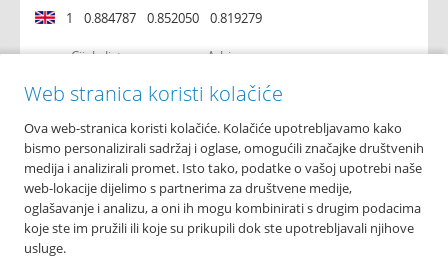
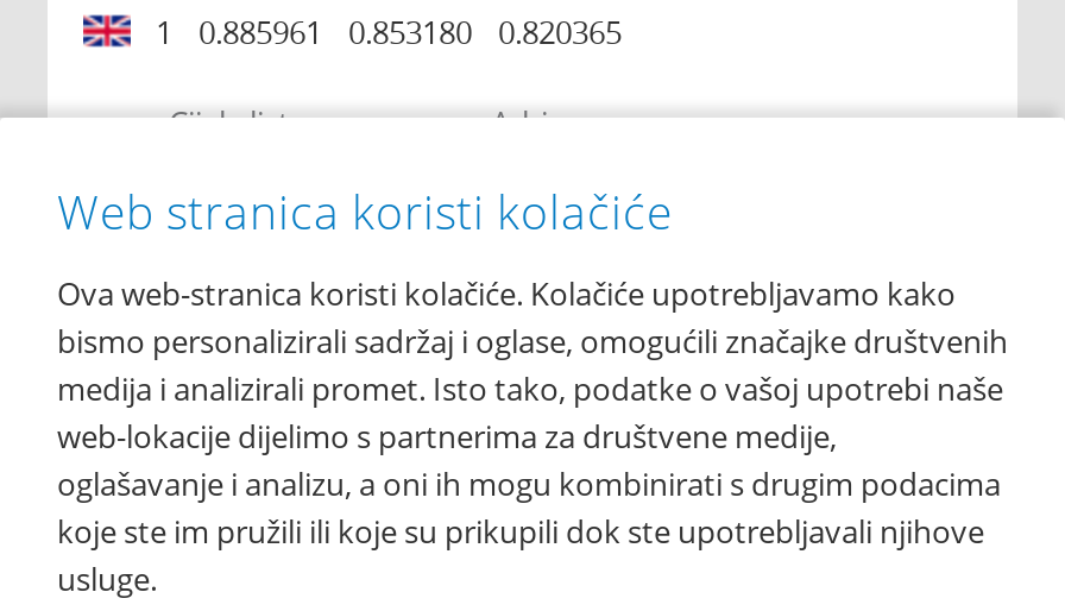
- 0.884787
+ 0.885961

- 0.852050
+ 0.853180

- 0.819279
+ 0.820365
